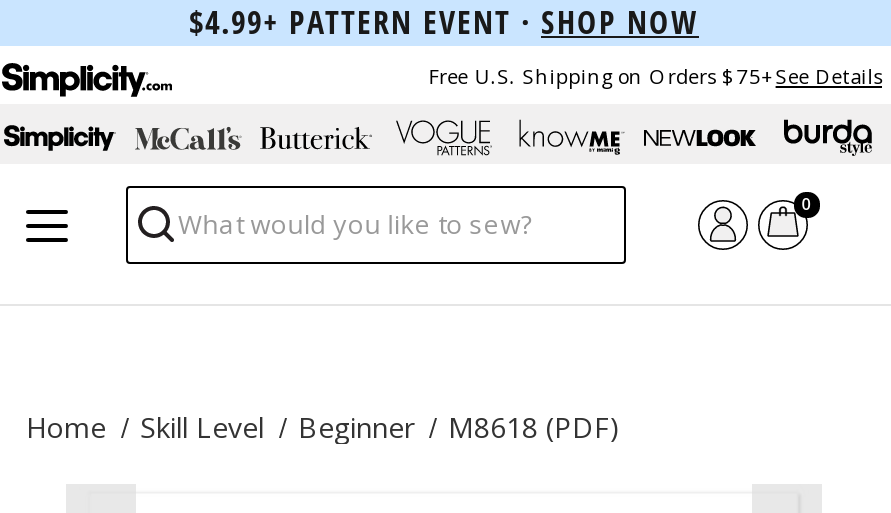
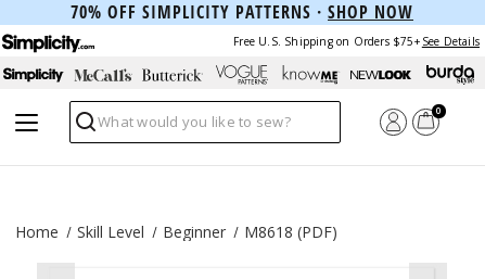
- $4.99+ PATTERN EVENT · SHOP NOW
+ 70% OFF SIMPLICITY PATTERNS · SHOP NOW
